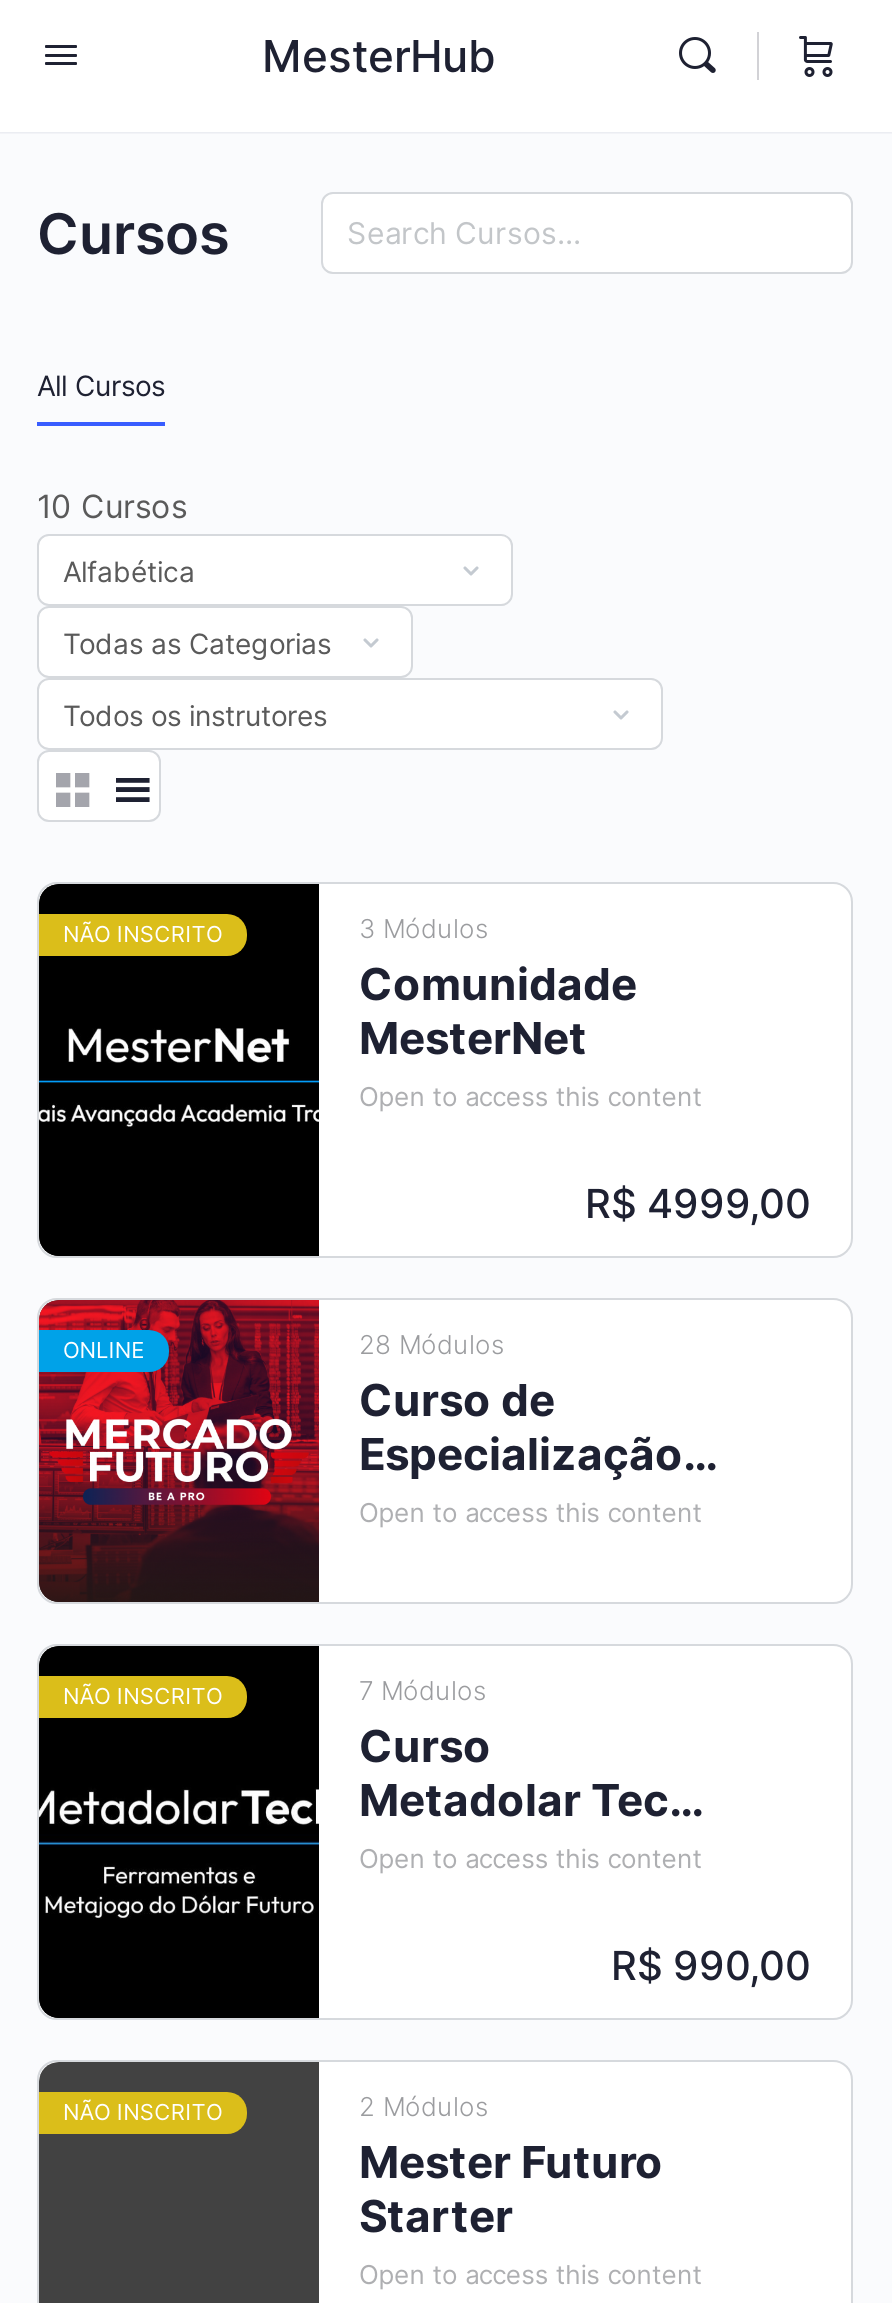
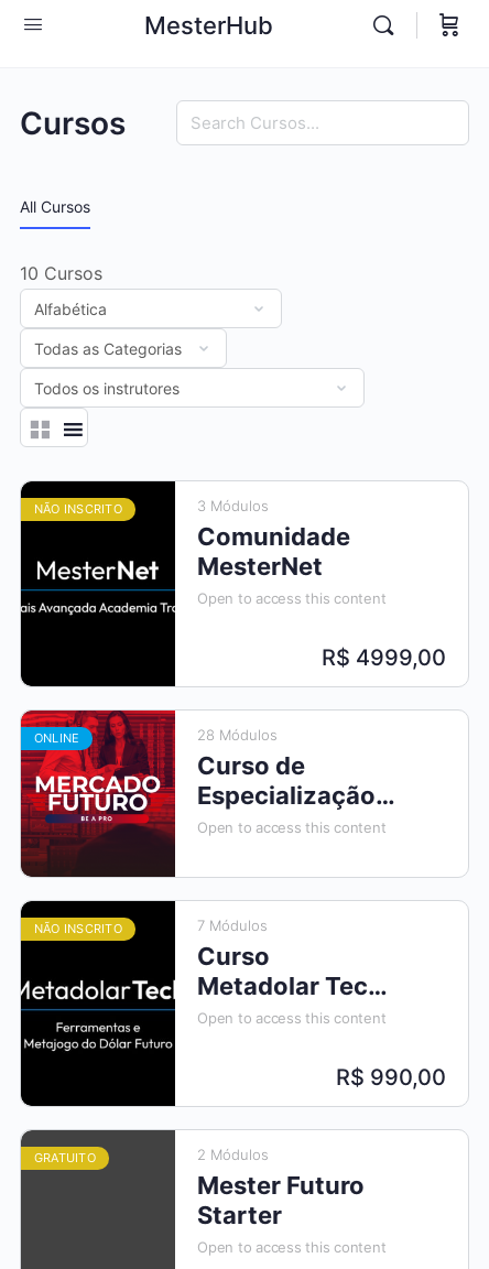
- NÃO INSCRITO
+ GRATUITO
